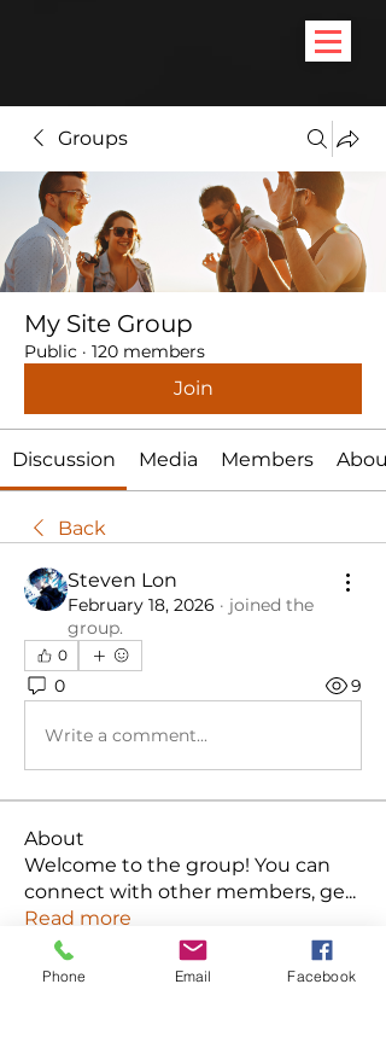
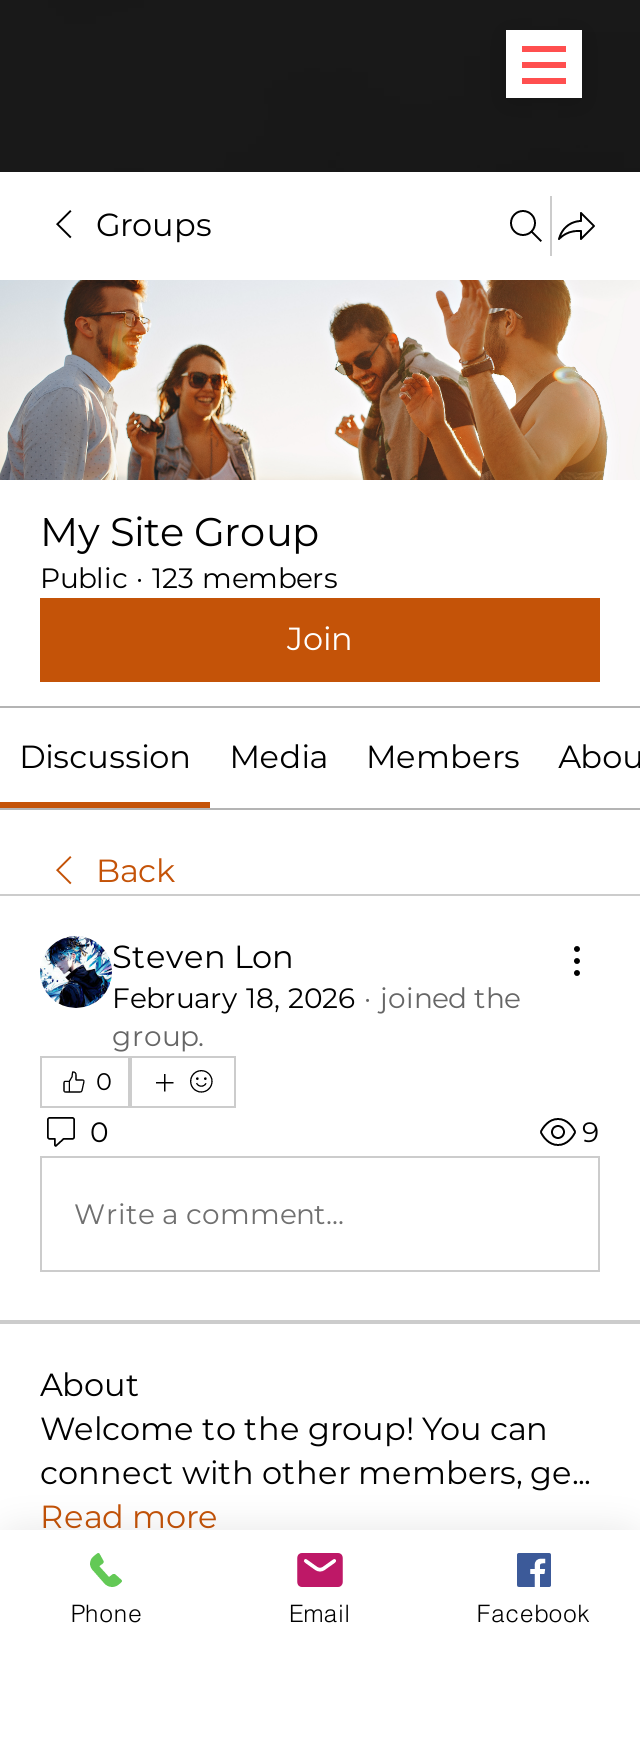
- Public · 120 members
+ Public · 123 members
